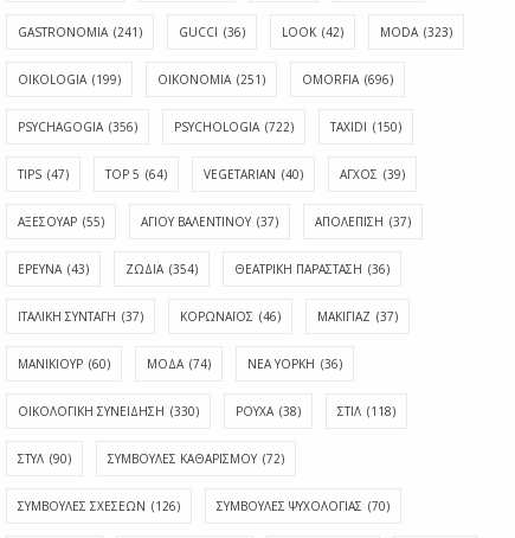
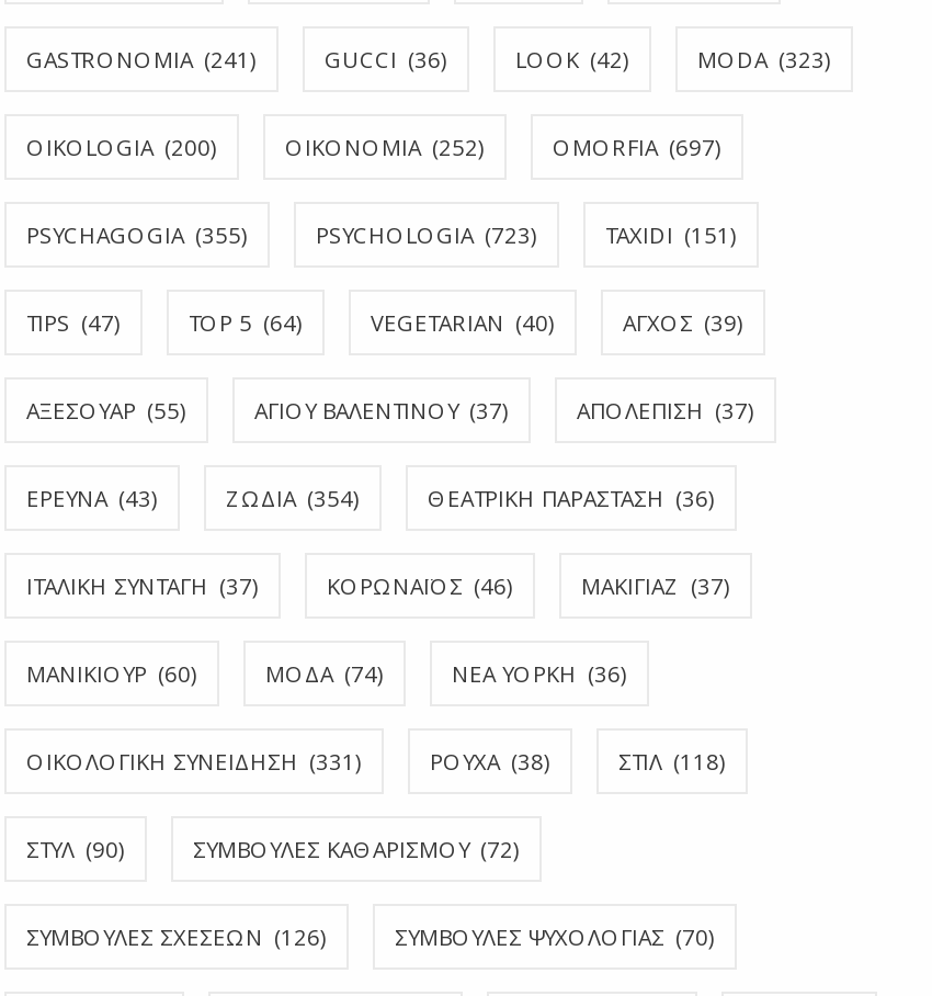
- OIKOLOGIA (199)
+ OIKOLOGIA (200)

- OIKONOMIA (251)
+ OIKONOMIA (252)

- OMORFIA (696)
+ OMORFIA (697)

- PSYCHAGOGIA (356)
+ PSYCHAGOGIA (355)

- PSYCHOLOGIA (722)
+ PSYCHOLOGIA (723)

- TAXIDI (150)
+ TAXIDI (151)

- ΟΙΚΟΛΟΓΙΚΗ ΣΥΝΕΙΔΗΣΗ (330)
+ ΟΙΚΟΛΟΓΙΚΗ ΣΥΝΕΙΔΗΣΗ (331)
